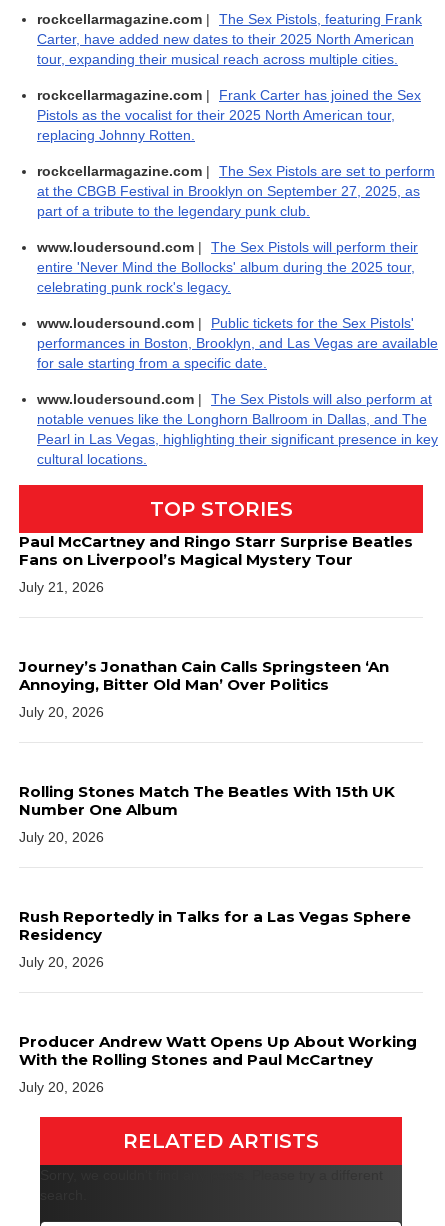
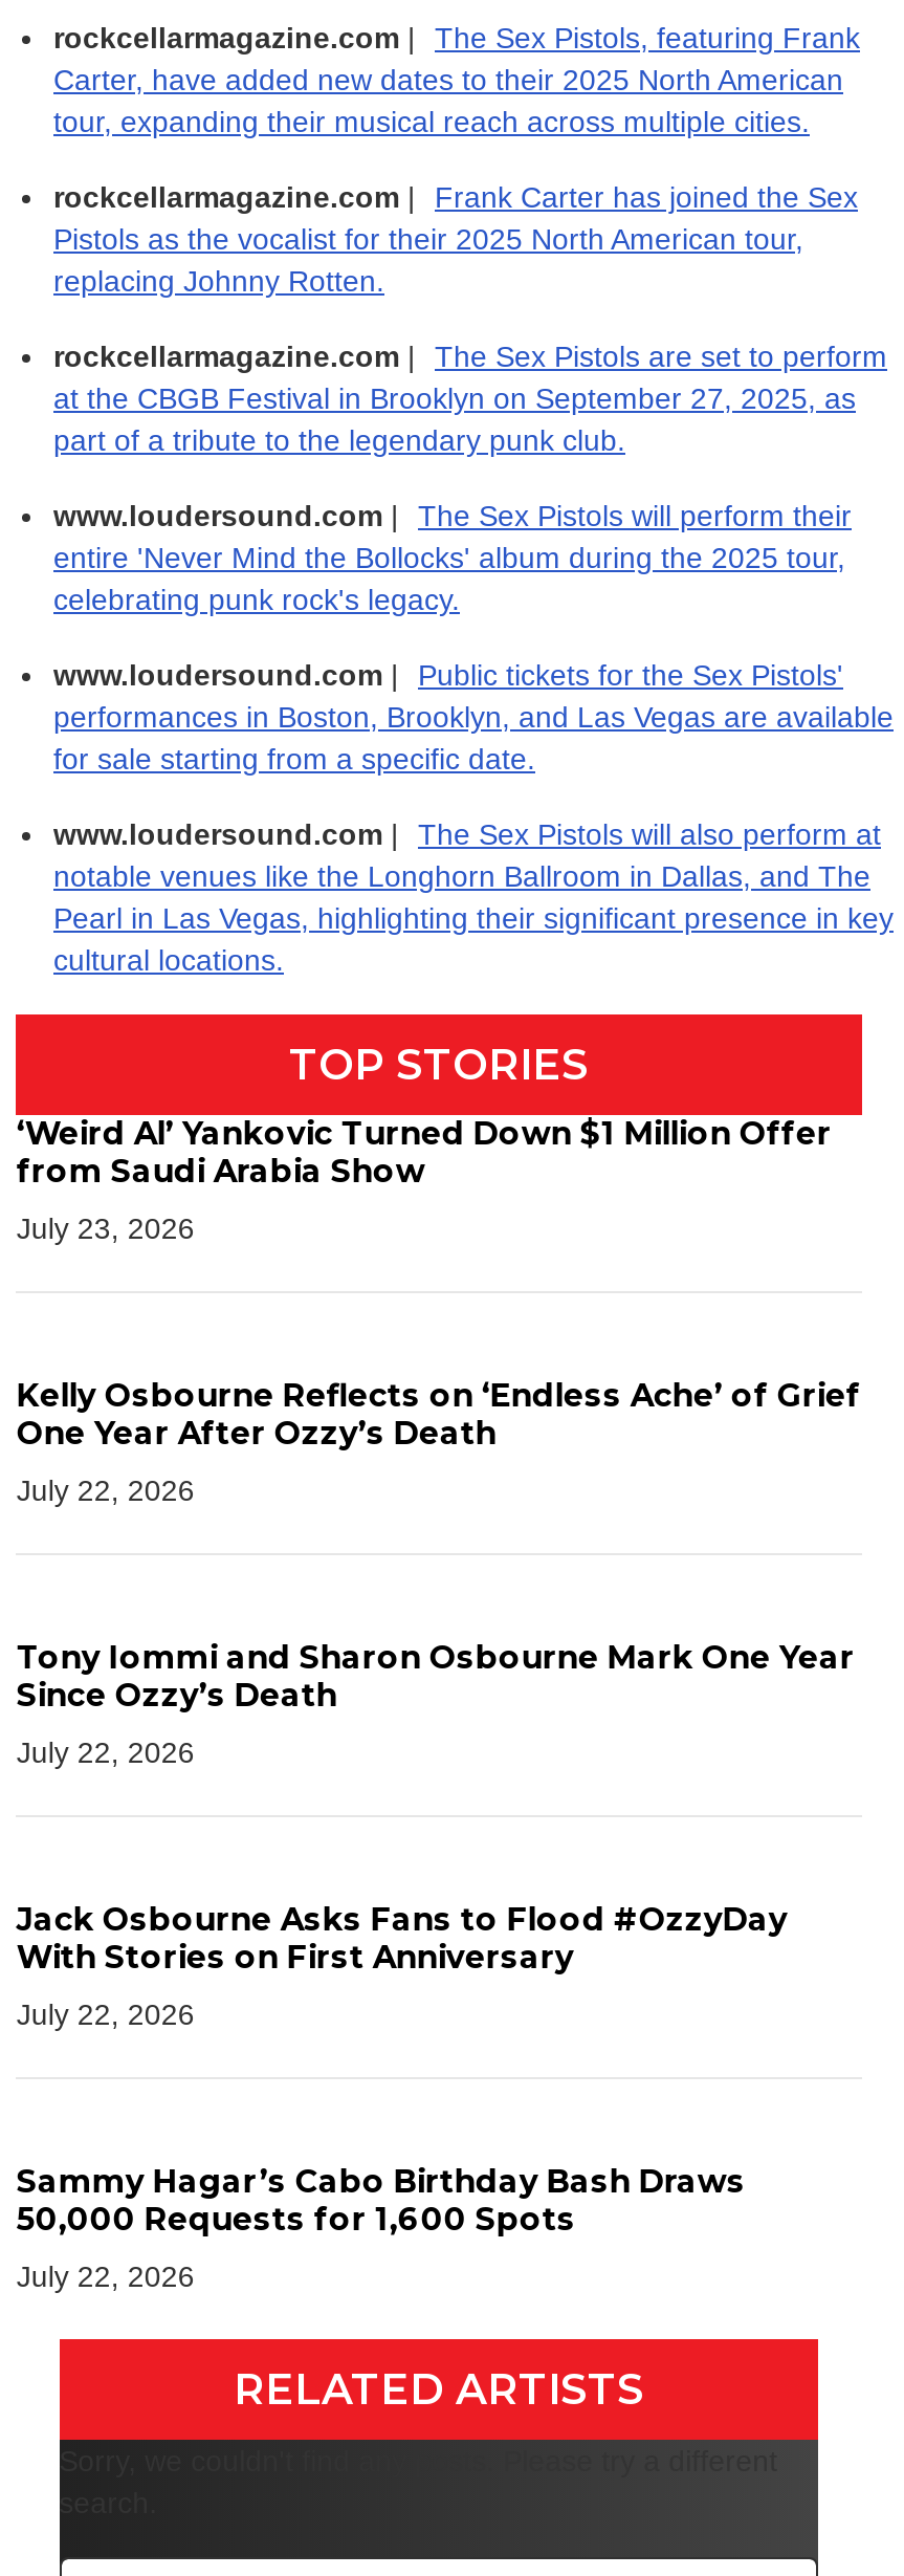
- Paul McCartney and Ringo Starr Surprise Beatles
- Fans on Liverpool’s Magical Mystery Tour
+ ‘Weird Al’ Yankovic Turned Down $1 Million Offer
+ from Saudi Arabia Show

- July 21, 2026
+ July 23, 2026

- Journey’s Jonathan Cain Calls Springsteen ‘An
- Annoying, Bitter Old Man’ Over Politics
+ Kelly Osbourne Reflects on ‘Endless Ache’ of Grief
+ One Year After Ozzy’s Death

- July 20, 2026
+ July 22, 2026

- Rolling Stones Match The Beatles With 15th UK
- Number One Album
+ Tony Iommi and Sharon Osbourne Mark One Year
+ Since Ozzy’s Death

- July 20, 2026
+ July 22, 2026

- Rush Reportedly in Talks for a Las Vegas Sphere
- Residency
+ Jack Osbourne Asks Fans to Flood #OzzyDay
+ With Stories on First Anniversary

- July 20, 2026
+ July 22, 2026

- Producer Andrew Watt Opens Up About Working
- With the Rolling Stones and Paul McCartney
+ Sammy Hagar’s Cabo Birthday Bash Draws
+ 50,000 Requests for 1,600 Spots

- July 20, 2026
+ July 22, 2026
